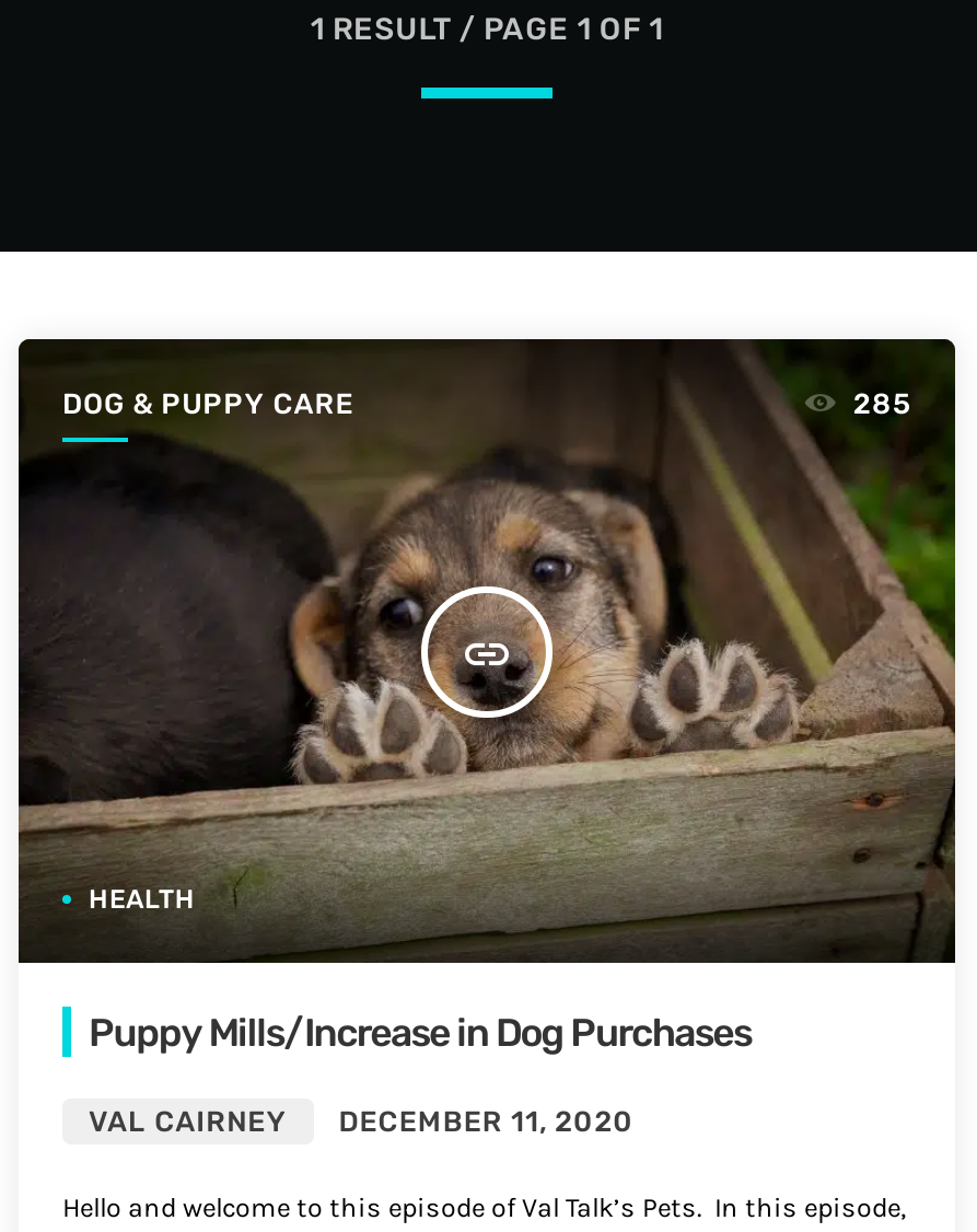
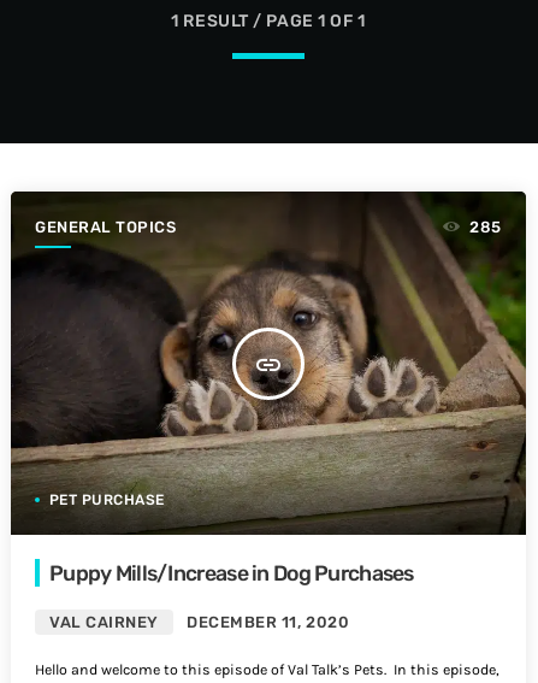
- DOG & PUPPY CARE
+ GENERAL TOPICS

- HEALTH
+ PET PURCHASE
